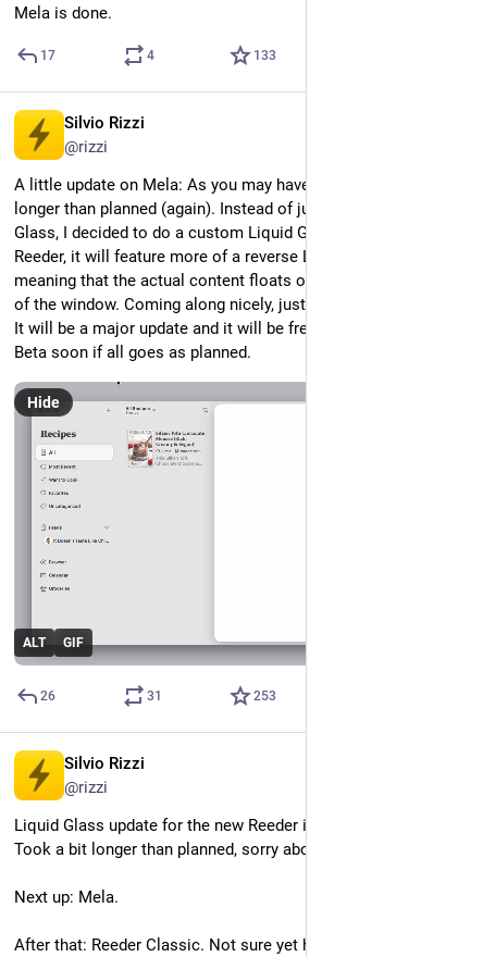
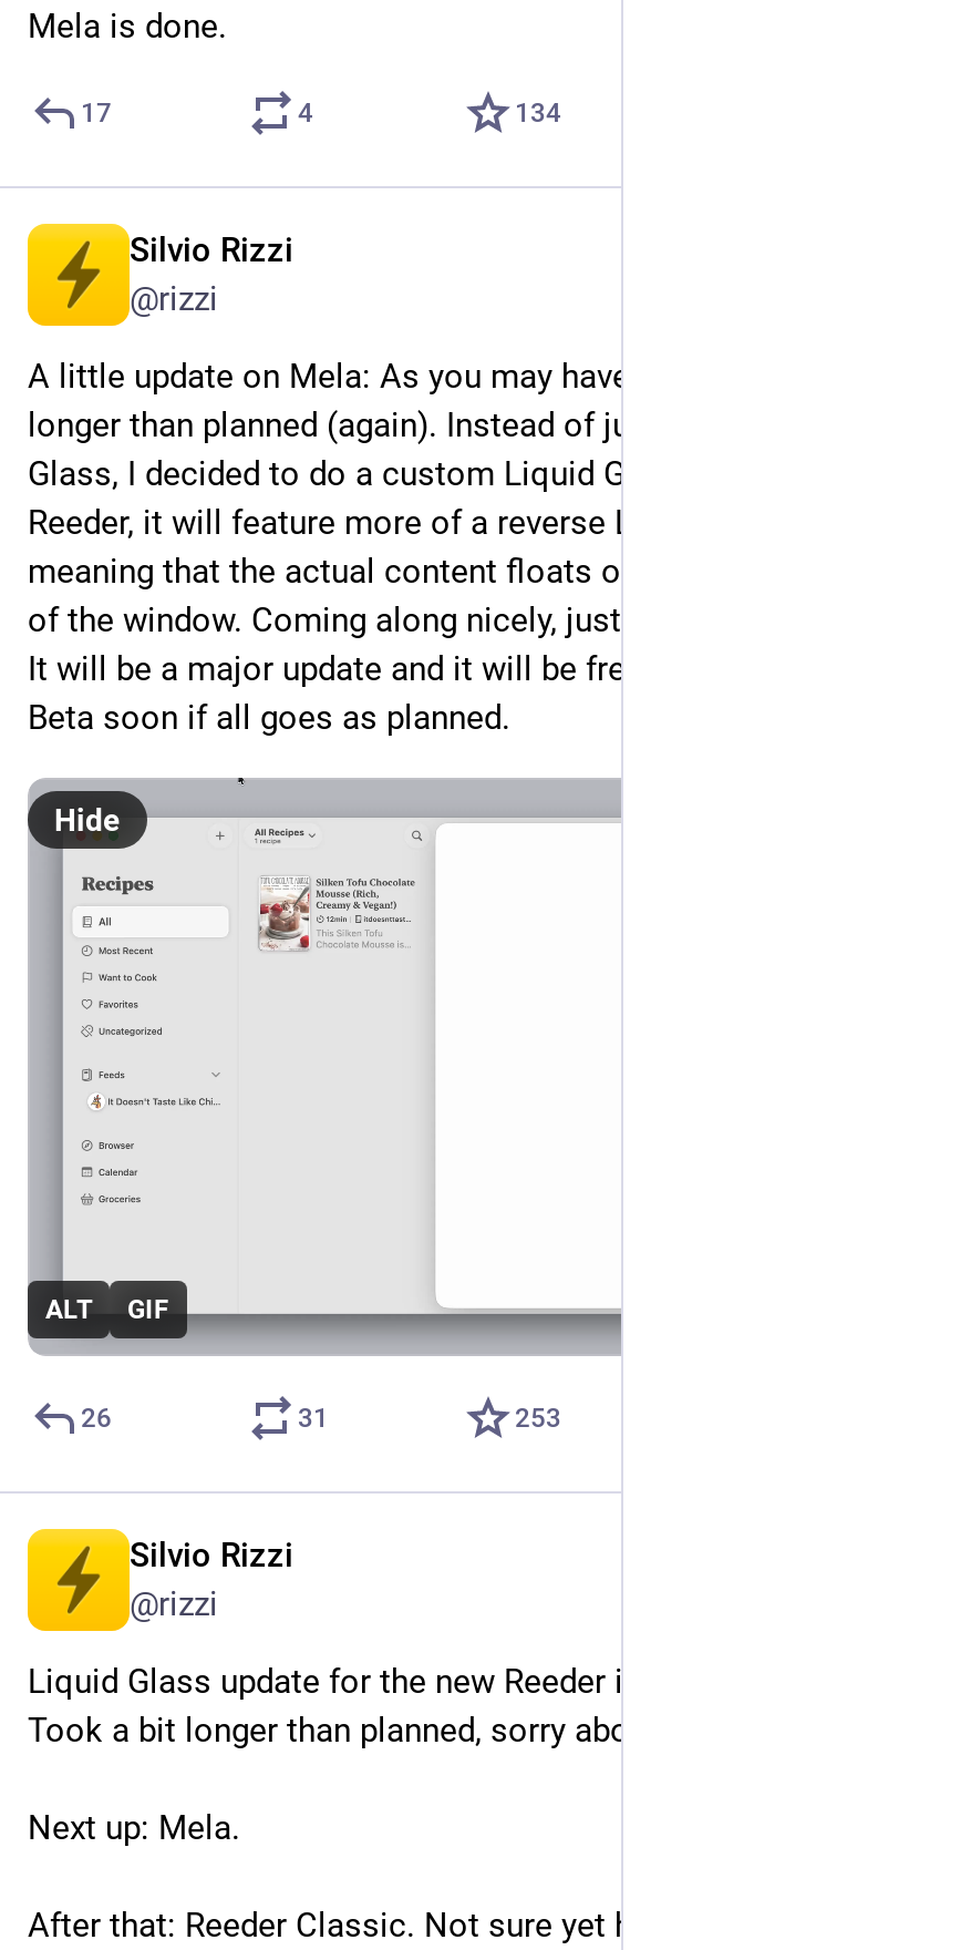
- 133
+ 134
